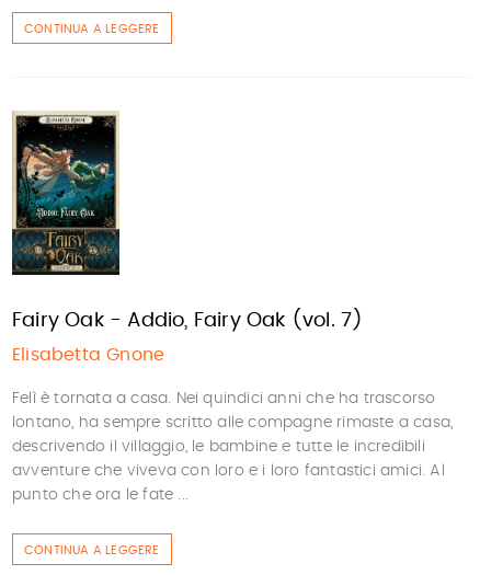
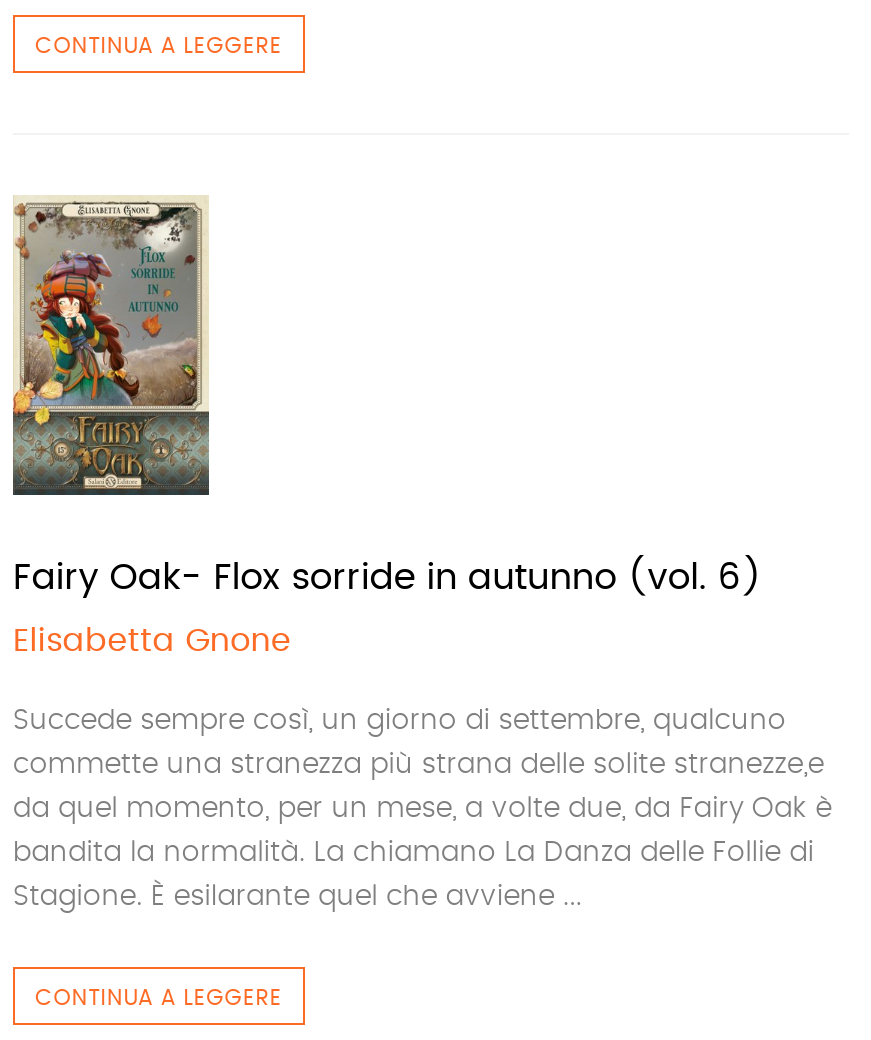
- [image]
- Fairy Oak - Addio, Fairy Oak (vol. 7)
+ [image]
+ Fairy Oak- Flox sorride in autunno (vol. 6)

- Felì è tornata a casa. Nei quindici anni che ha trascorso
+ Succede sempre così, un giorno di settembre, qualcuno

- lontano, ha sempre scritto alle compagne rimaste a casa,
+ commette una stranezza più strana delle solite stranezze,e

- descrivendo il villaggio, le bambine e tutte le incredibili
+ da quel momento, per un mese, a volte due, da Fairy Oak è

- avventure che viveva con loro e i loro fantastici amici. Al
+ bandita la normalità. La chiamano La Danza delle Follie di

- punto che ora le fate ...
+ Stagione. È esilarante quel che avviene ...
